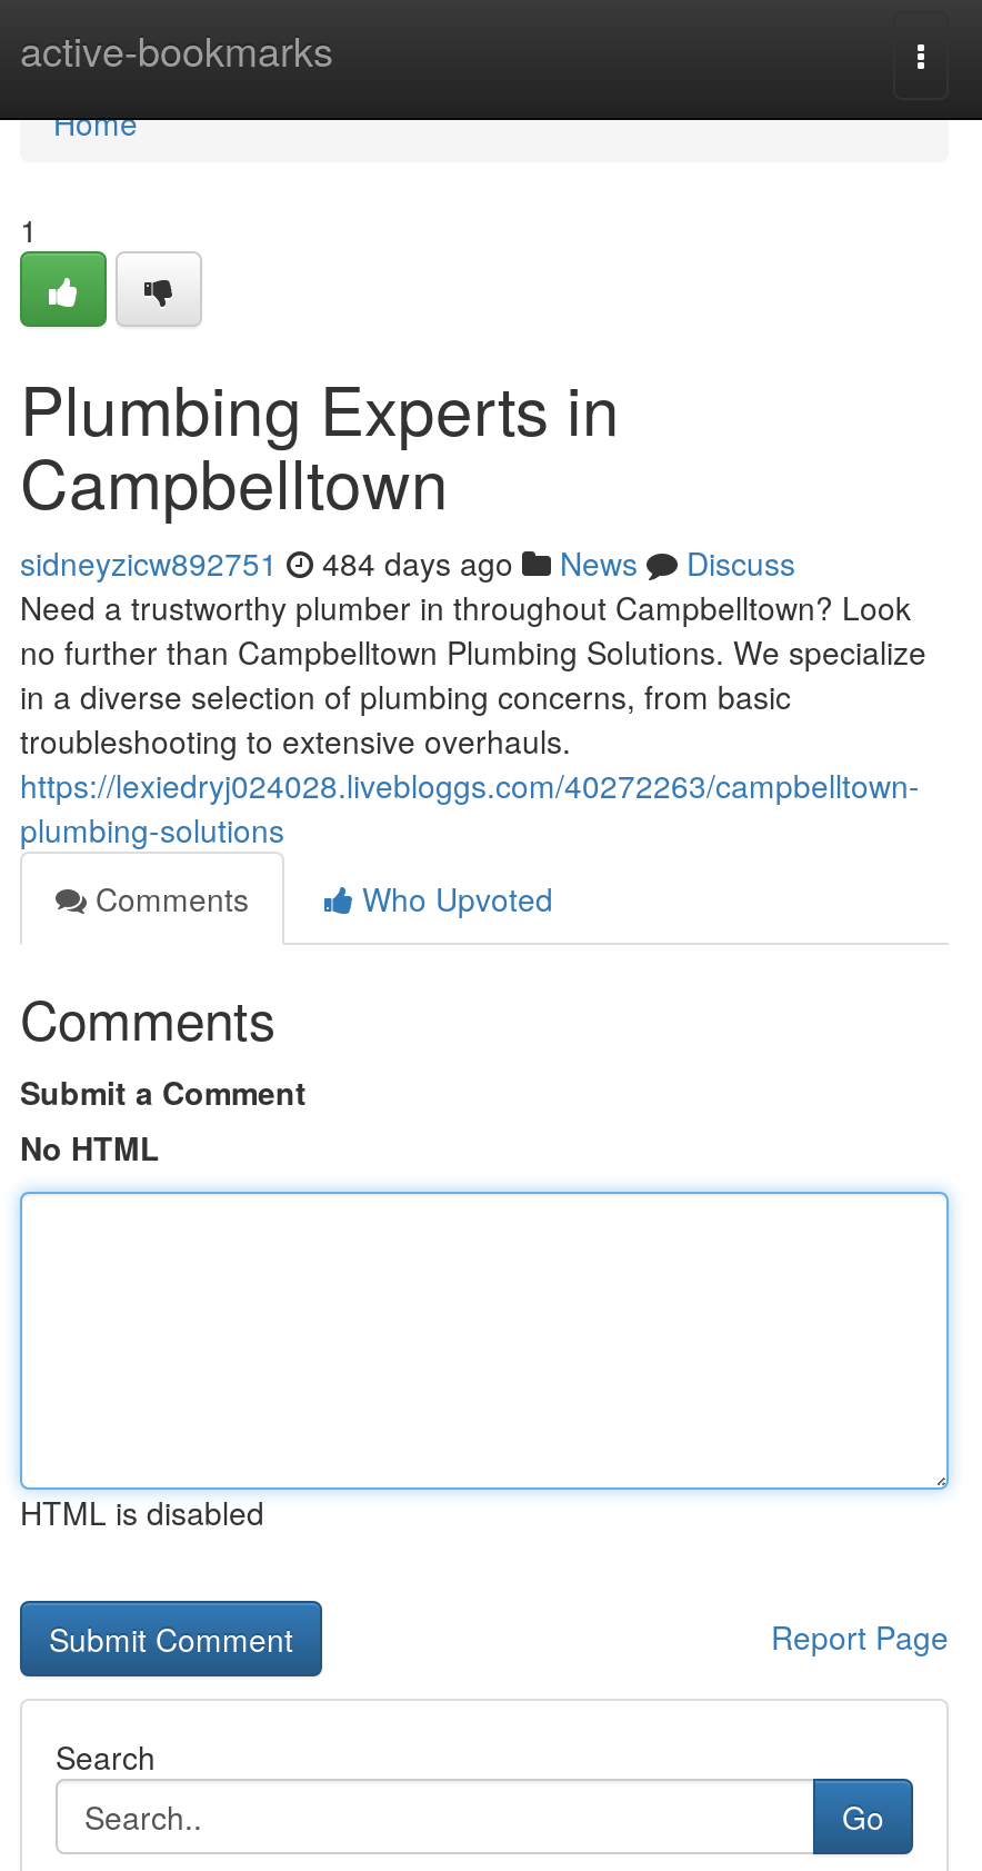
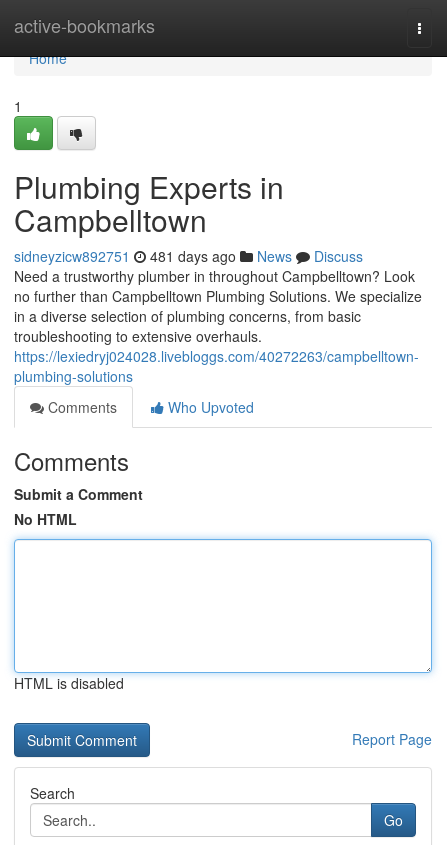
- sidneyzicw892751 484 days ago News Discuss
+ sidneyzicw892751 481 days ago News Discuss
